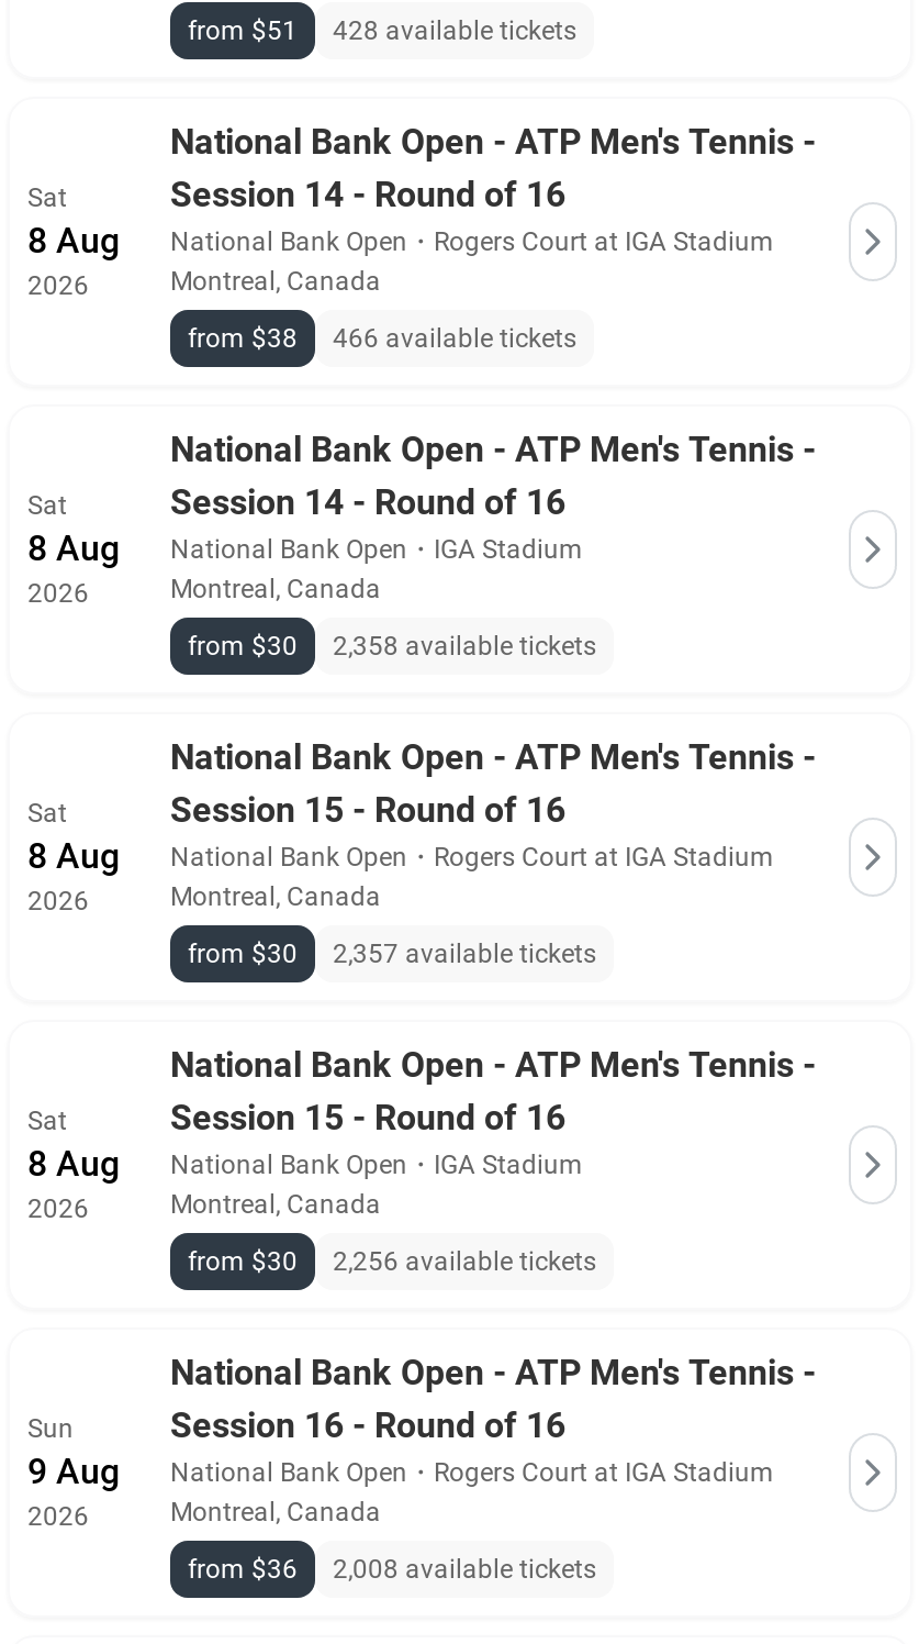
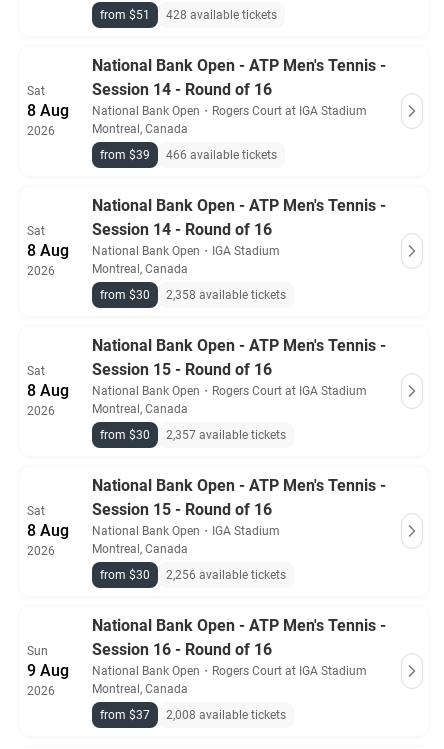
- from $38 466 available tickets
+ from $39 466 available tickets

- from $36 2,008 available tickets
+ from $37 2,008 available tickets
